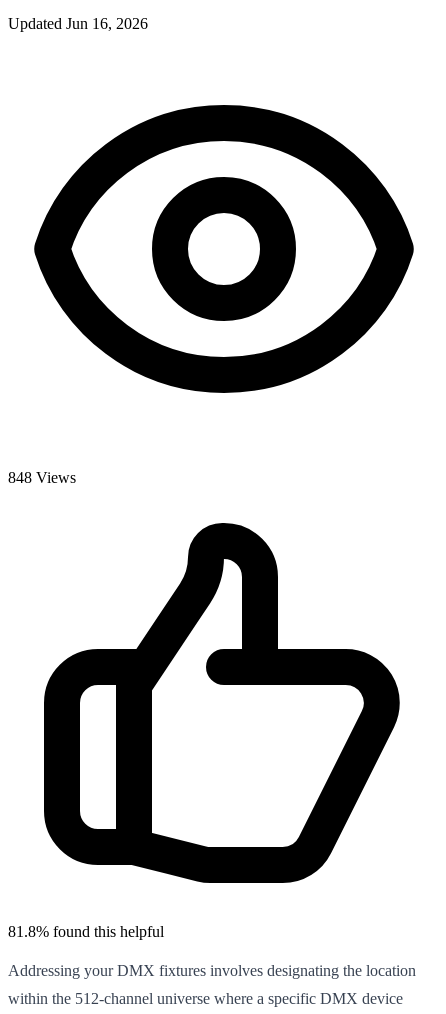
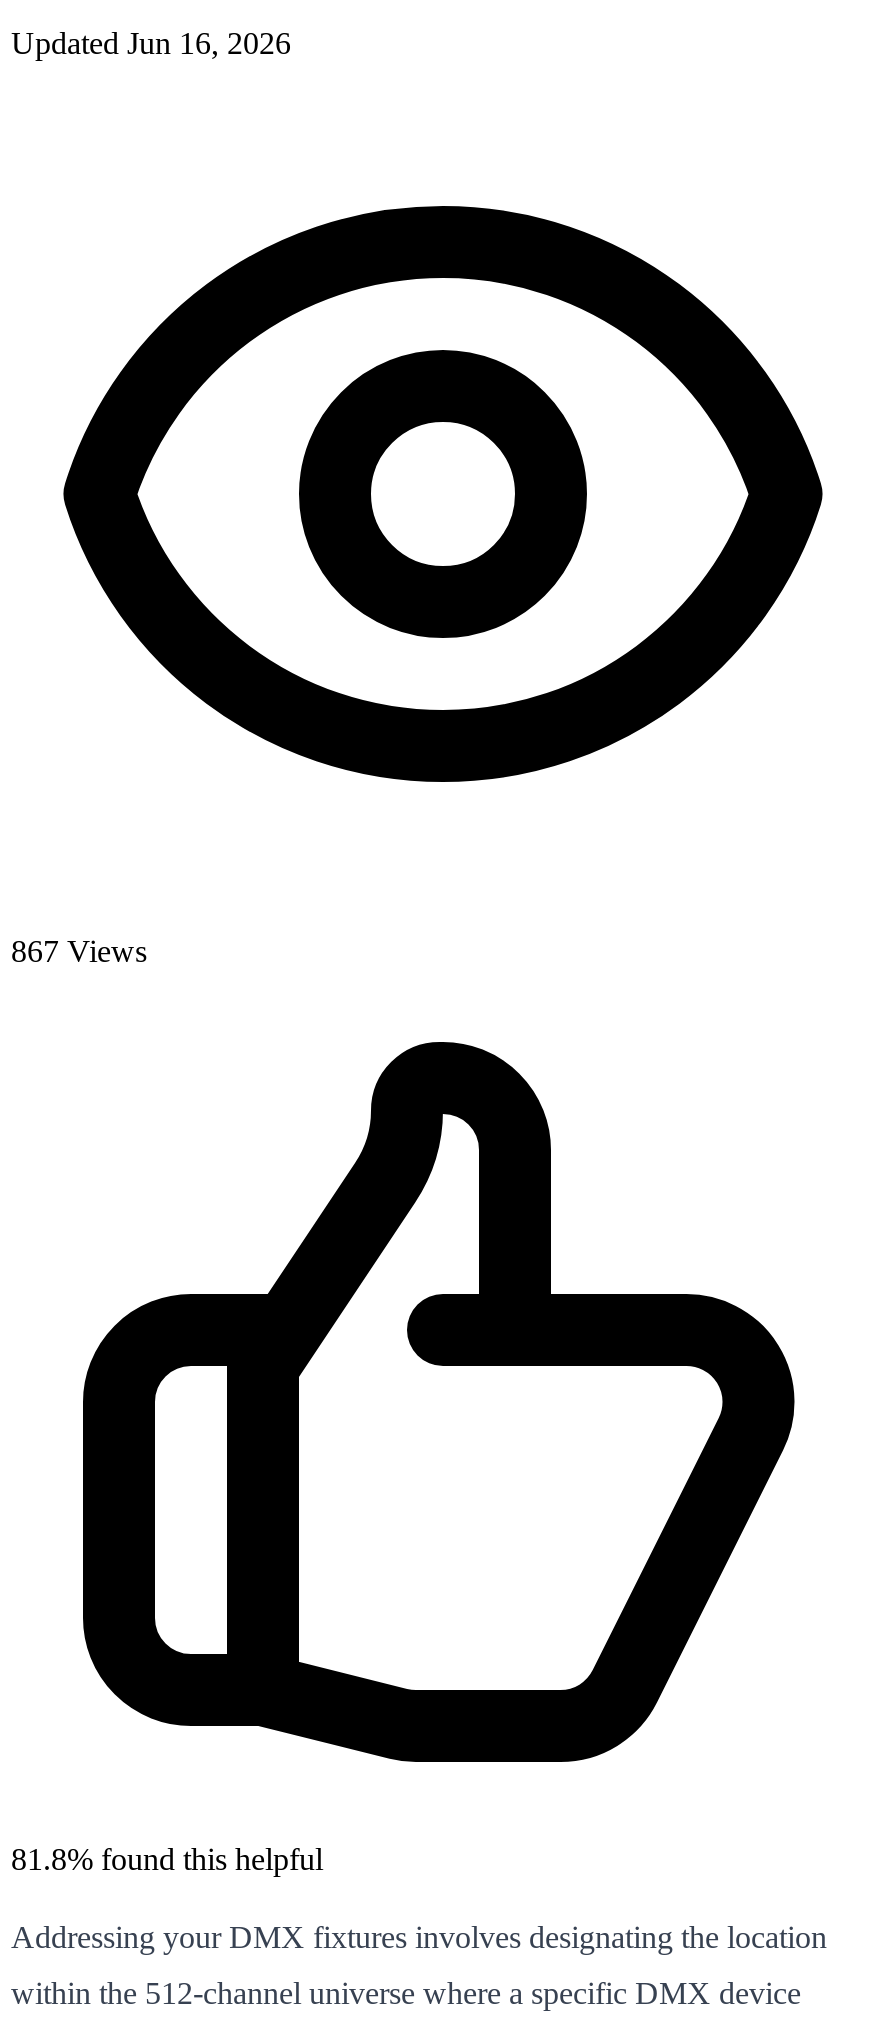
- 848 Views
+ 867 Views
